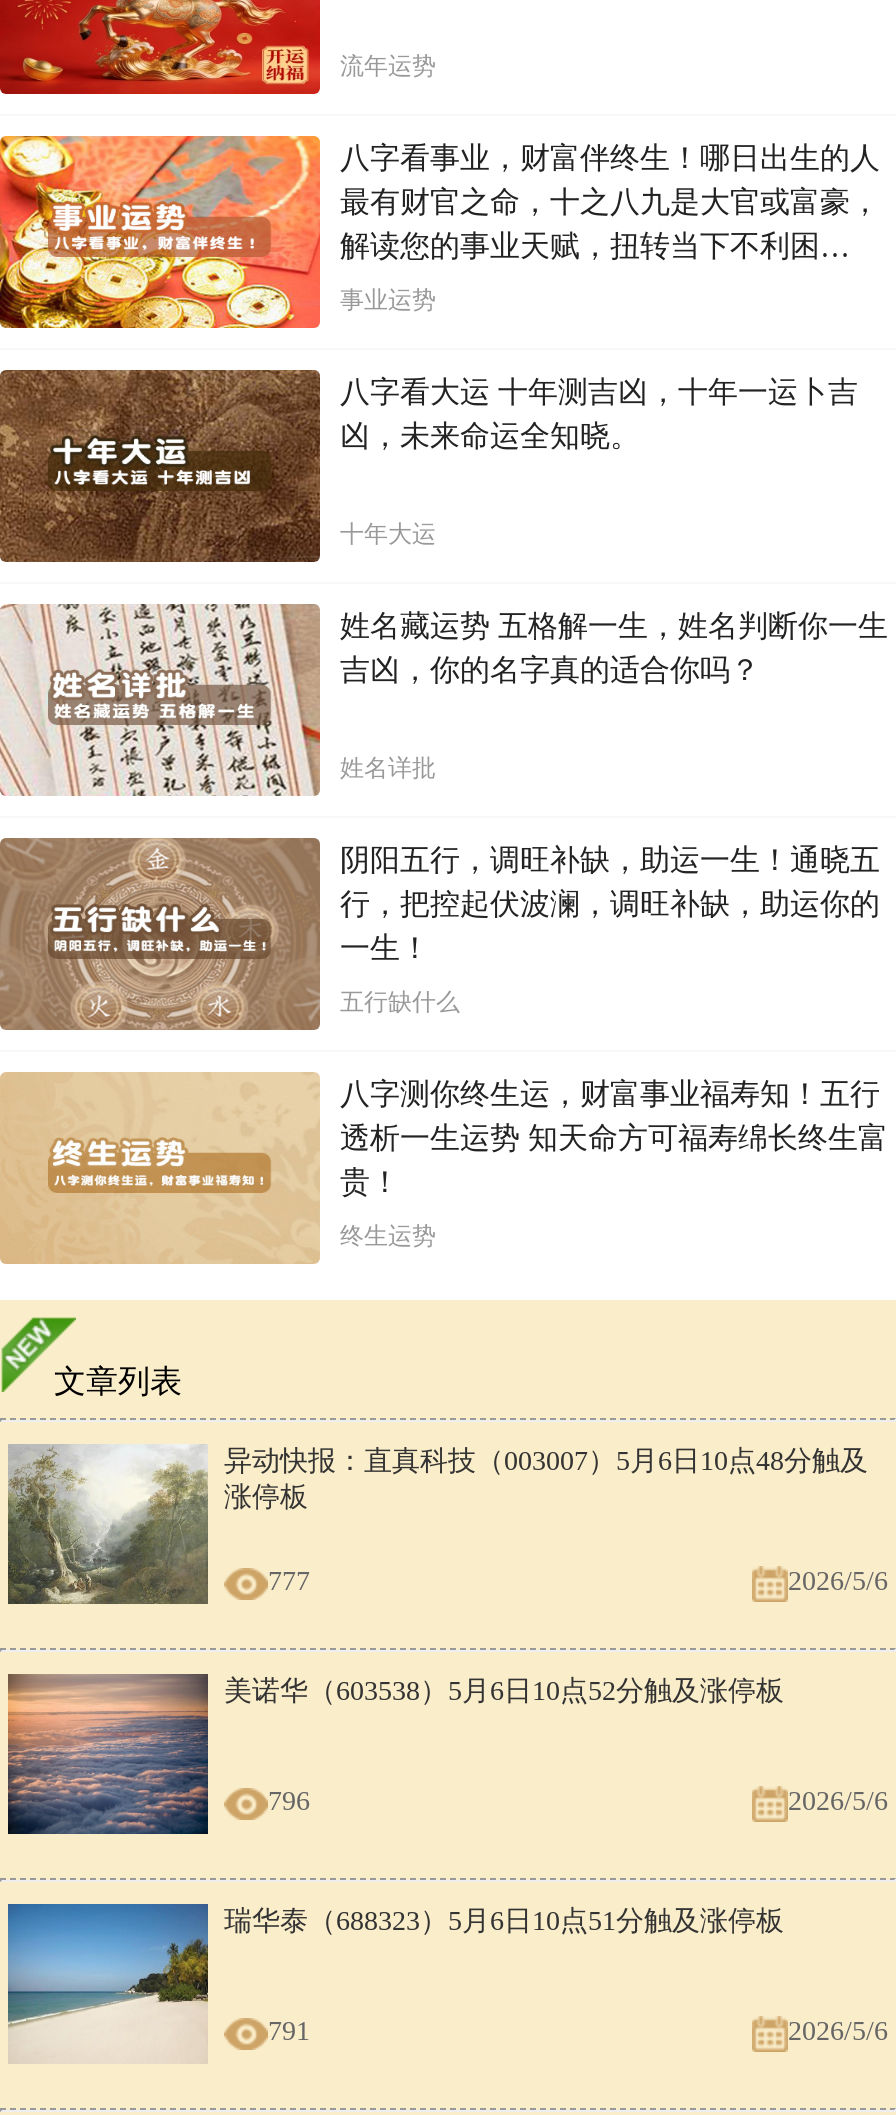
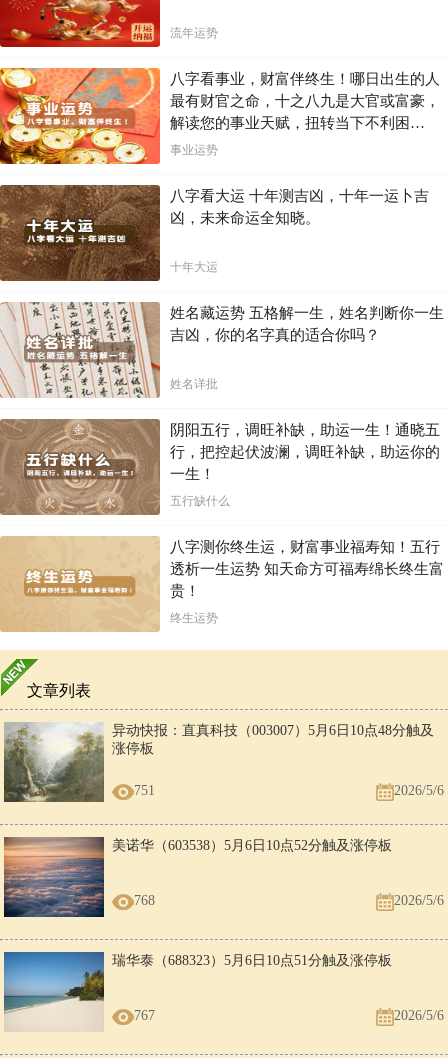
- 777
+ 751

- 796
+ 768

- 791
+ 767
